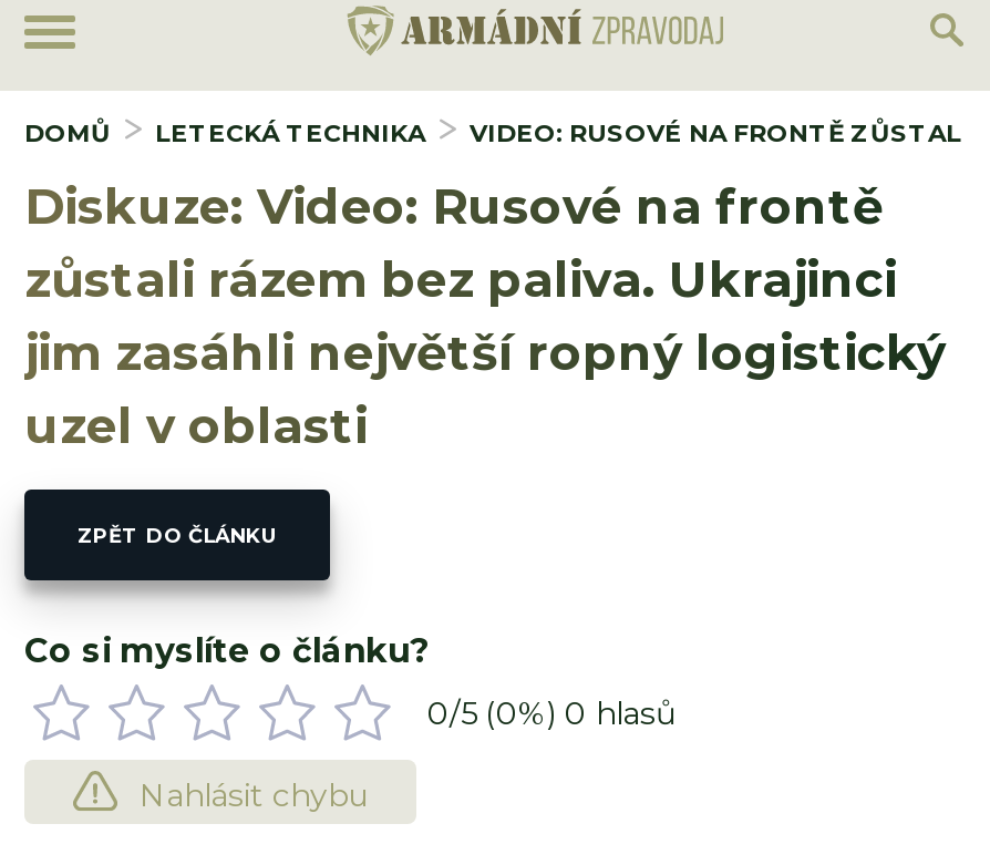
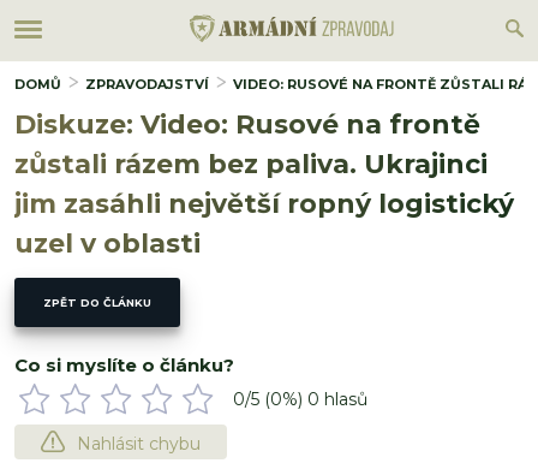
- LETECKÁ TECHNIKA
+ ZPRAVODAJSTVÍ
